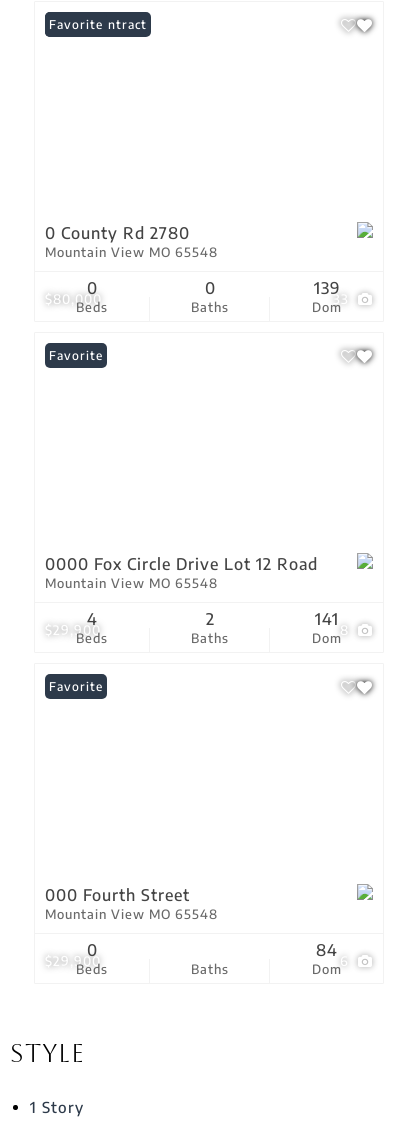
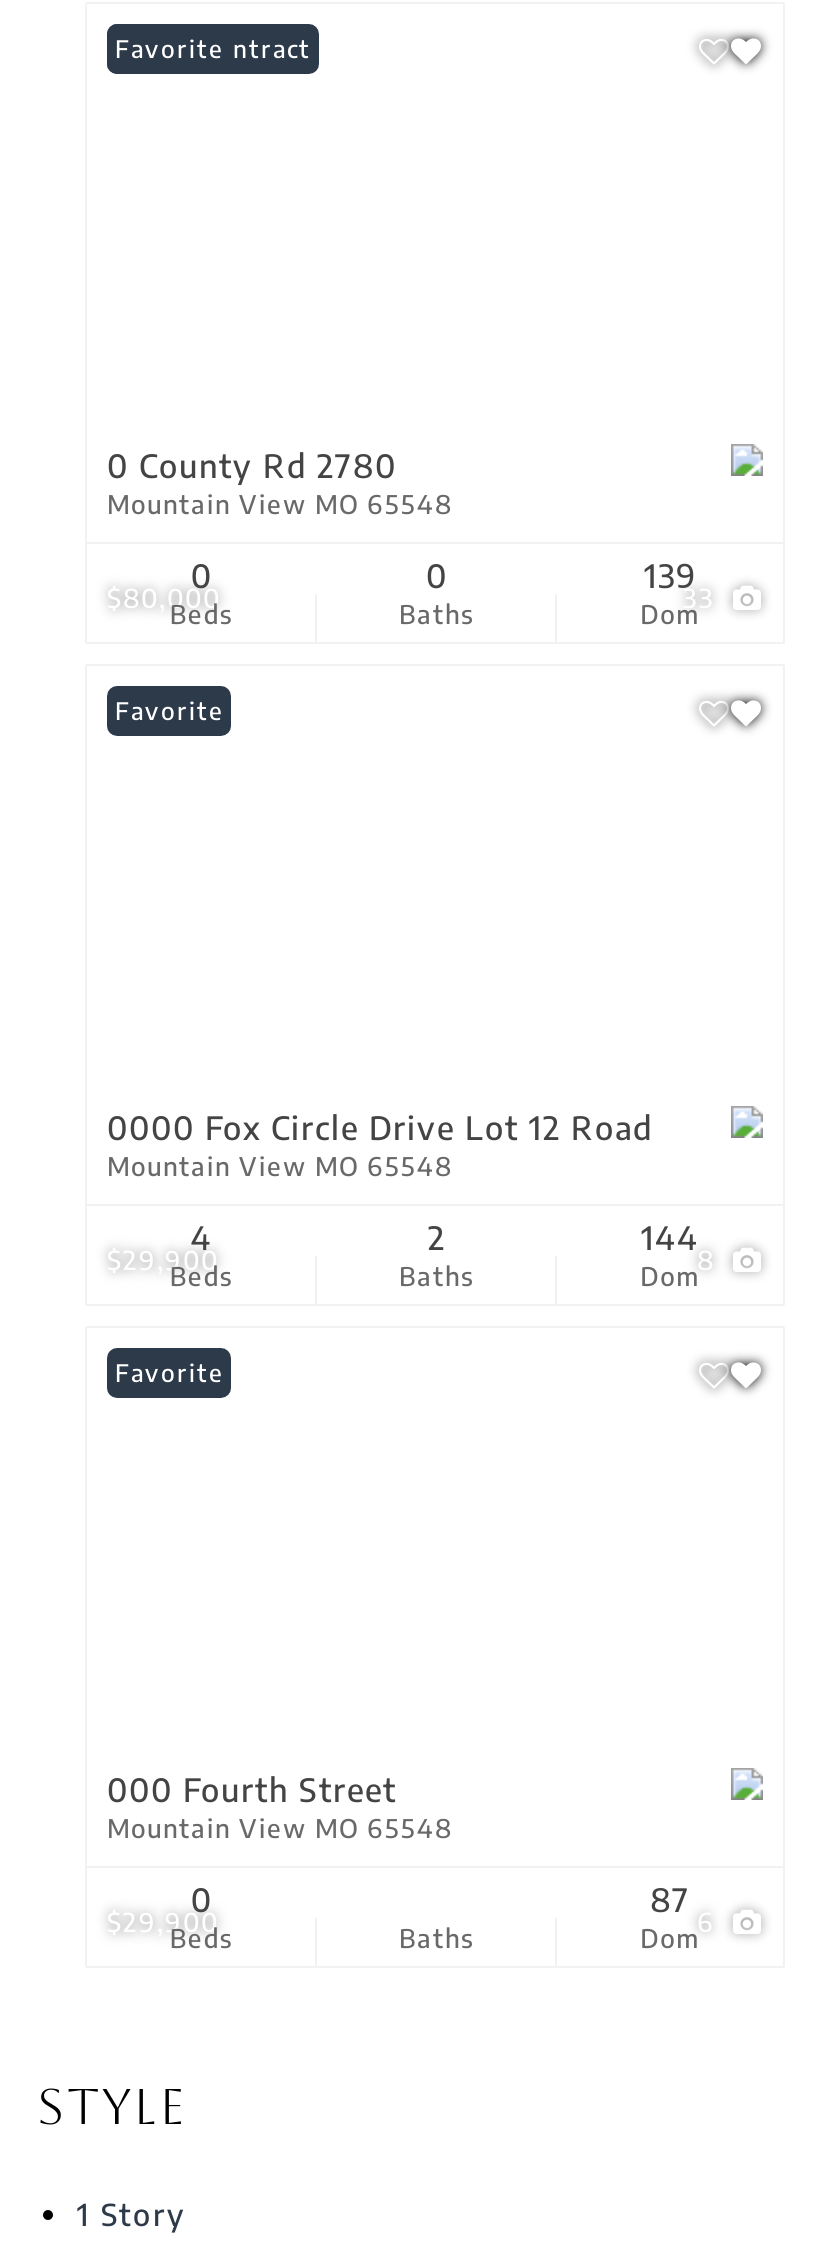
- 141
+ 144

- 84
+ 87
